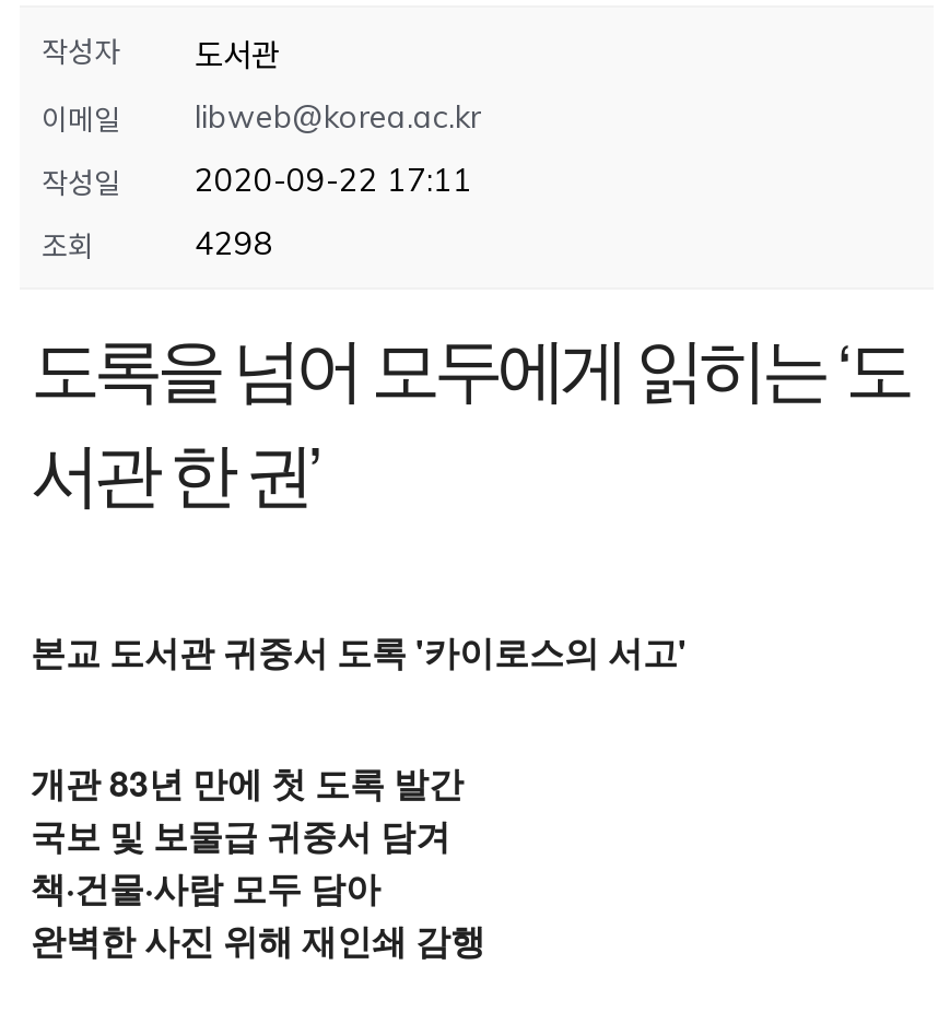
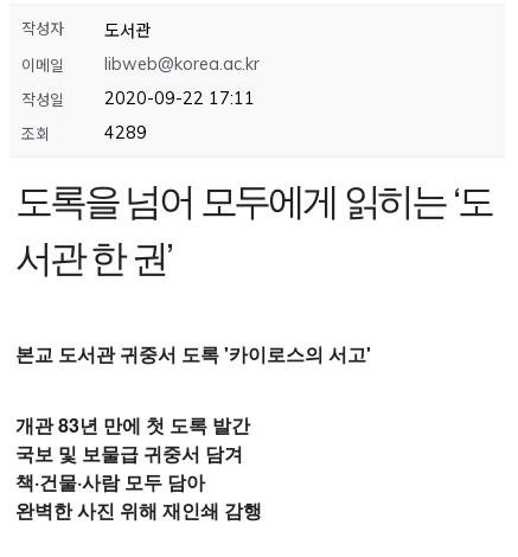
- 4298
+ 4289
